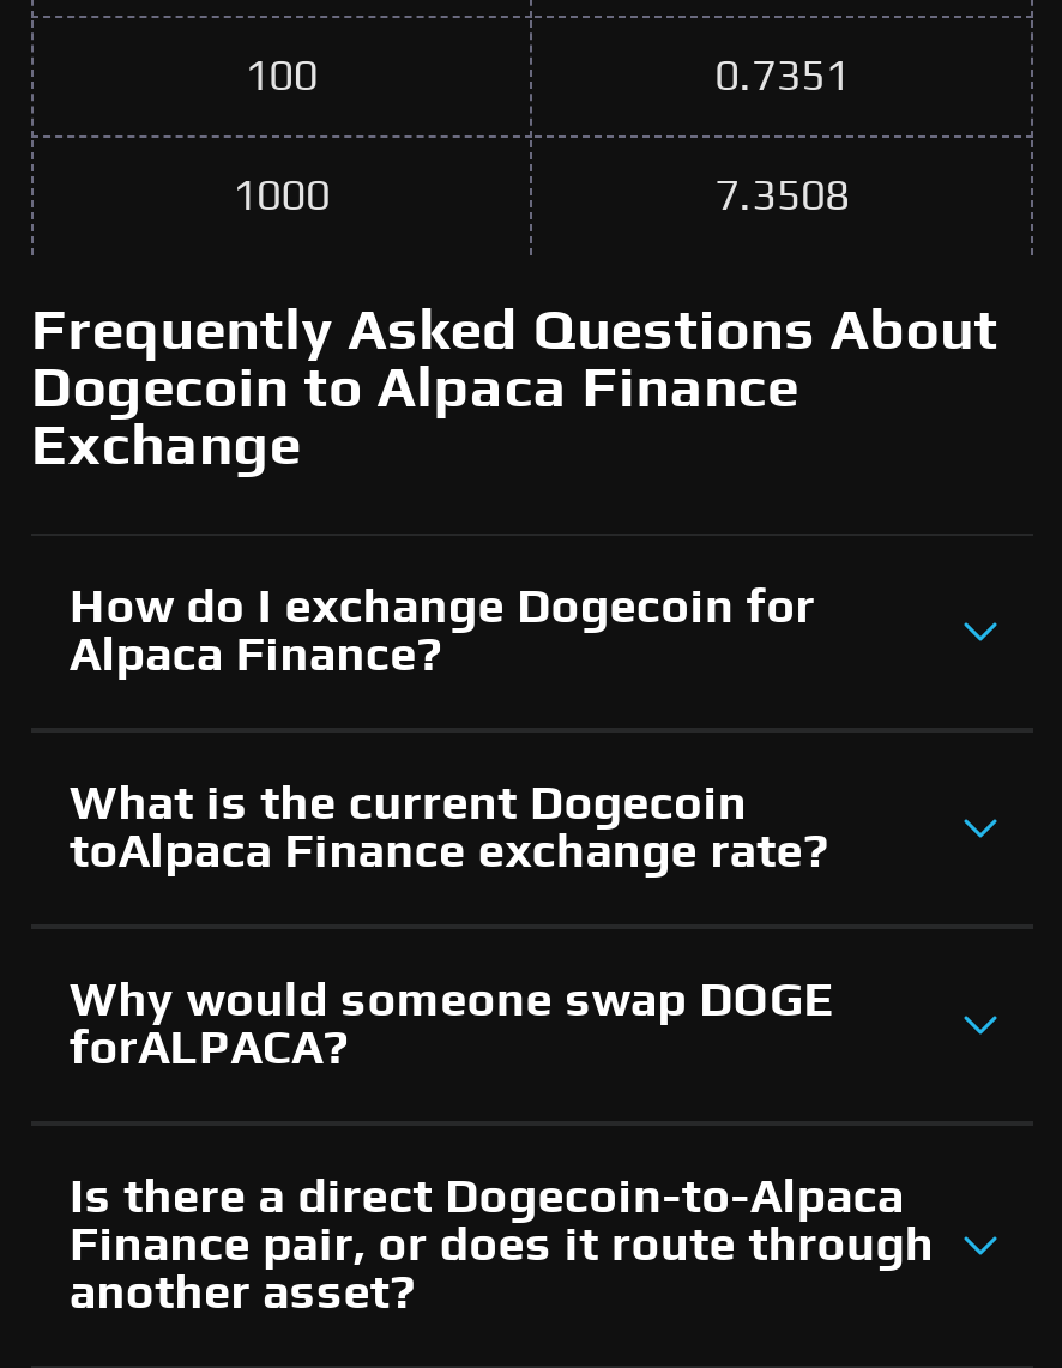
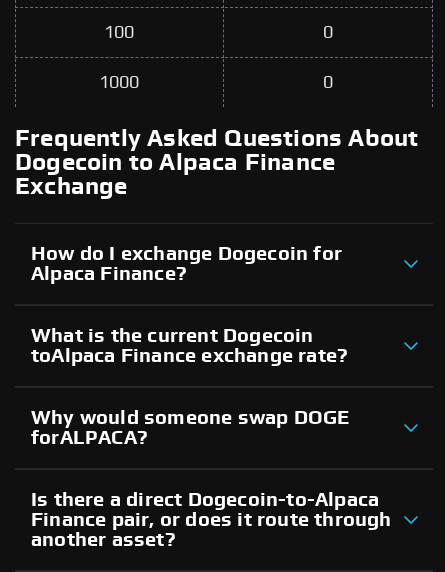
- 0.7351
+ 0

- 7.3508
+ 0
